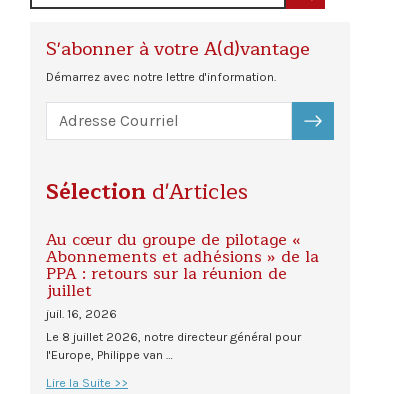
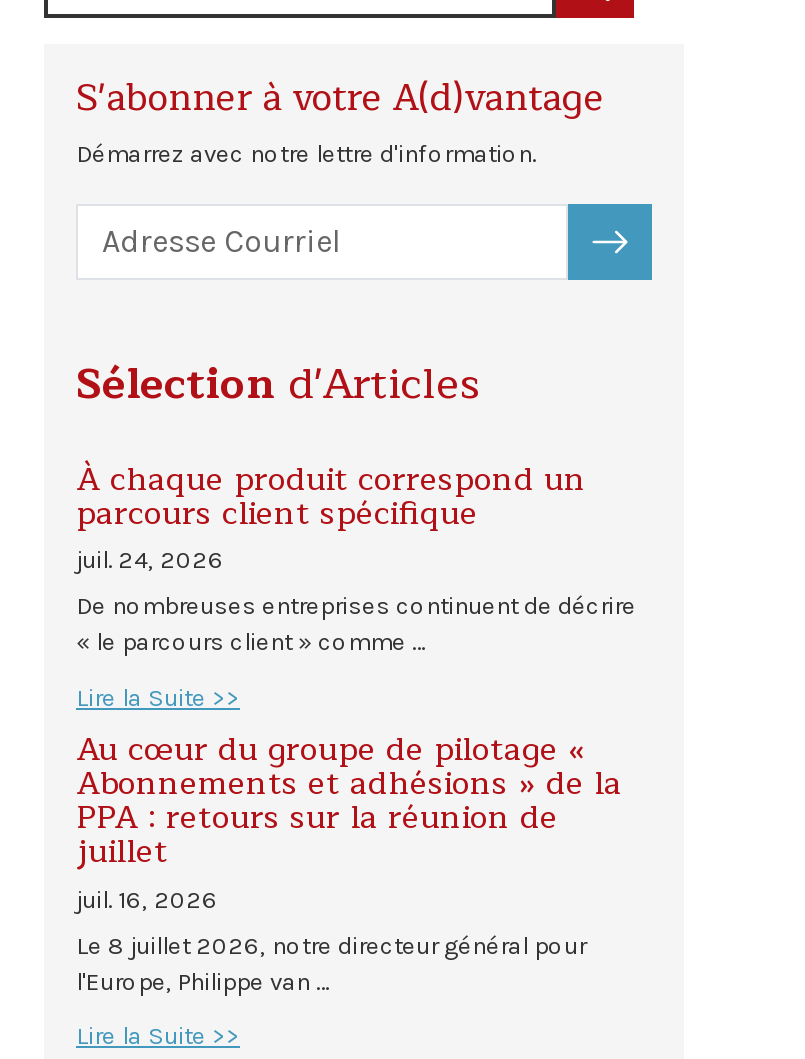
+ À chaque produit correspond un
+ parcours client spécifique
+ juil. 24, 2026
+ De nombreuses entreprises continuent de décrire
+ « le parcours client » comme …
+ Lire la Suite >>
